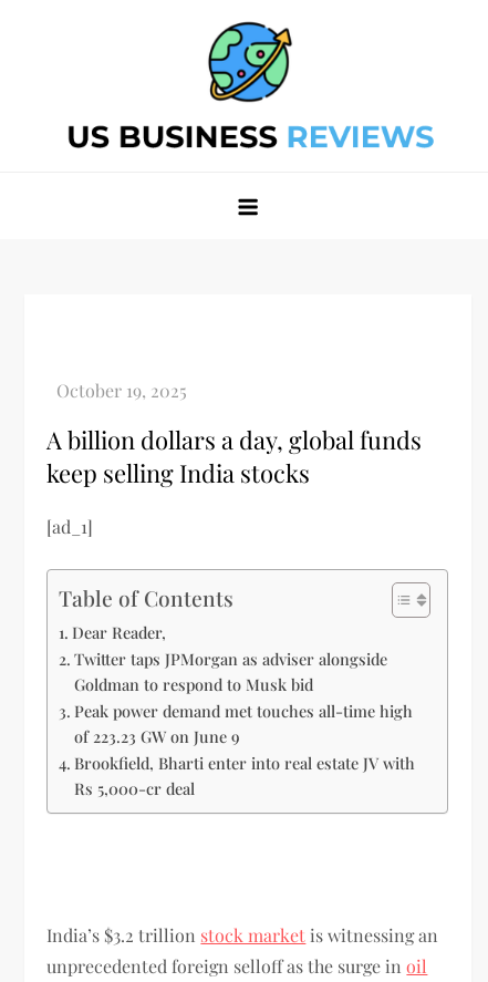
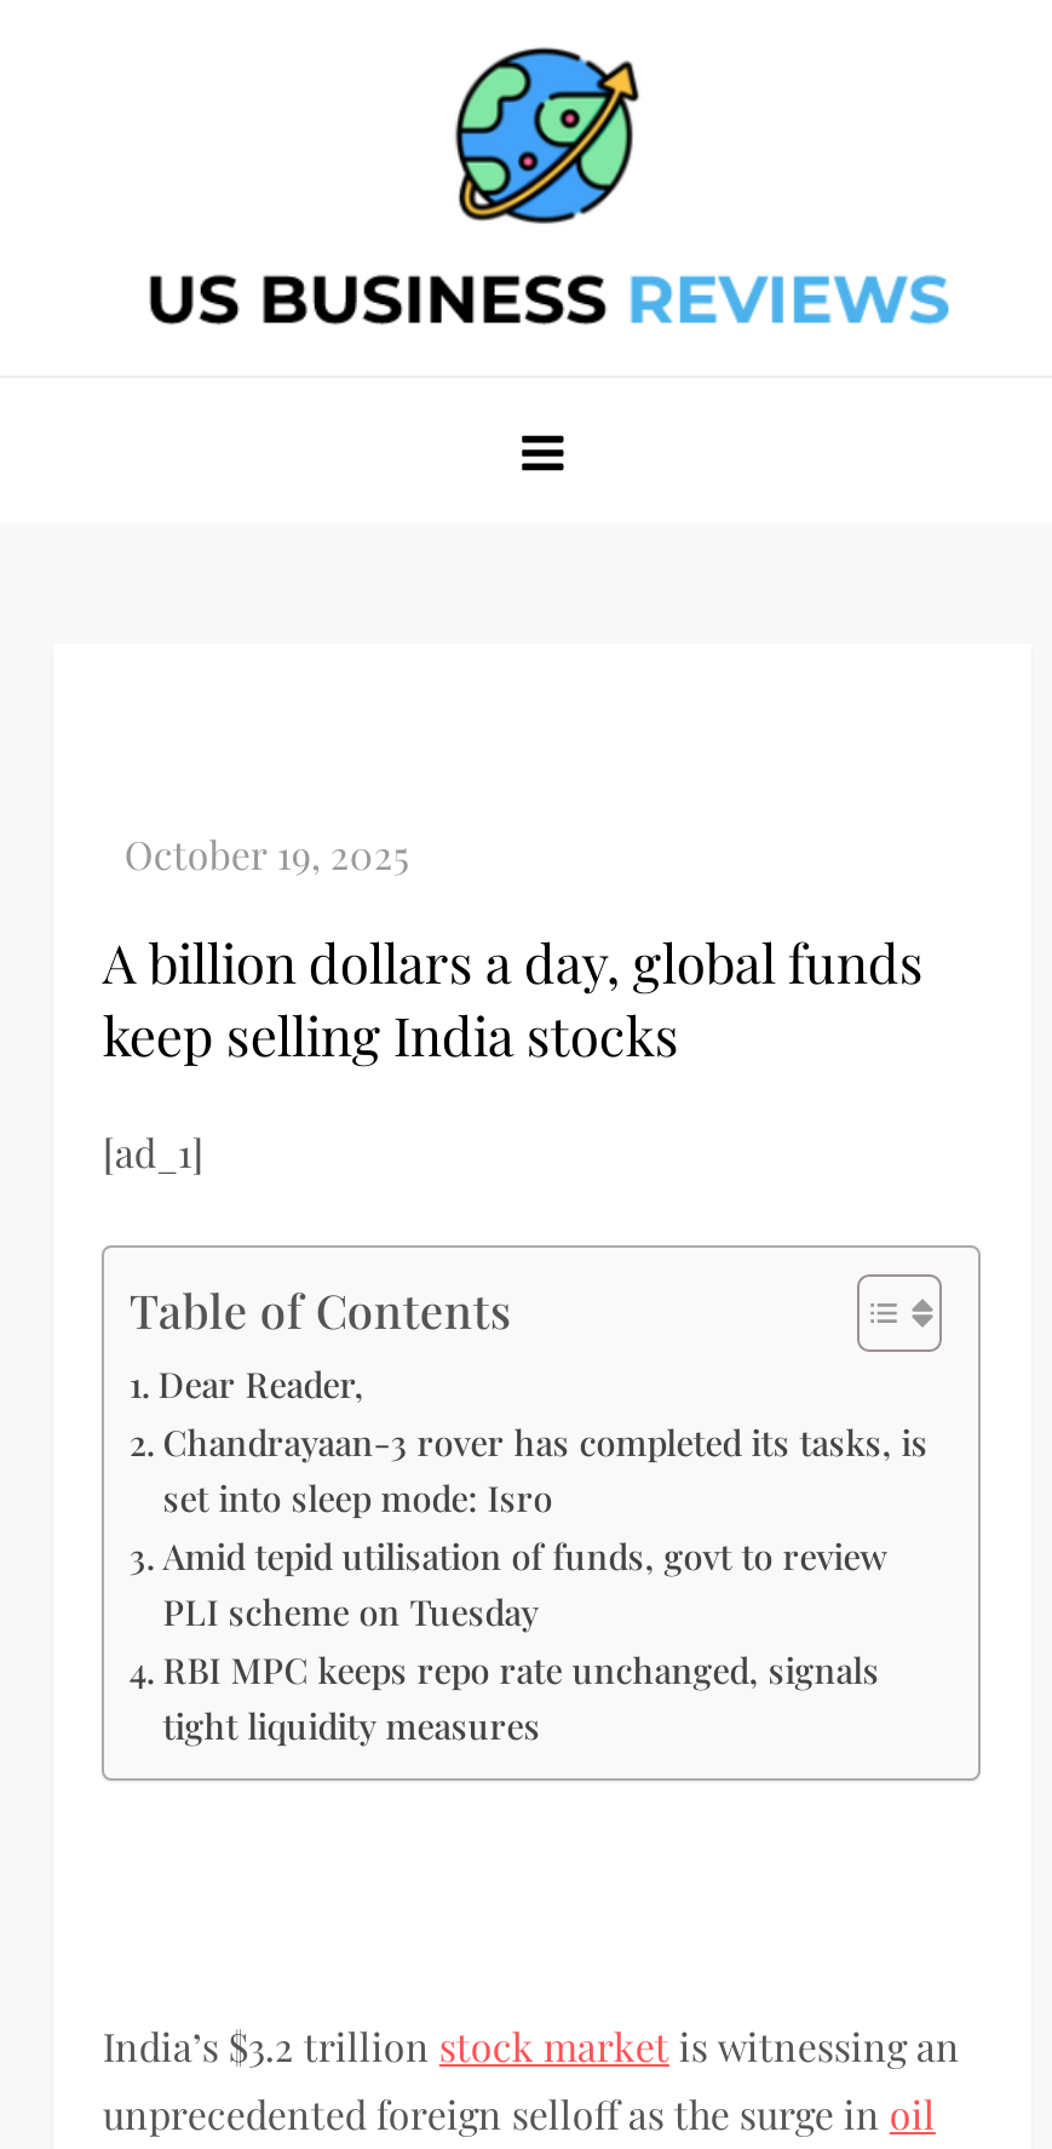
- Twitter taps JPMorgan as adviser alongside
- Goldman to respond to Musk bid
- Peak power demand met touches all-time high
- of 223.23 GW on June 9
- Brookfield, Bharti enter into real estate JV with
- Rs 5,000-cr deal
+ Chandrayaan-3 rover has completed its tasks, is
+ set into sleep mode: Isro
+ Amid tepid utilisation of funds, govt to review
+ PLI scheme on Tuesday
+ RBI MPC keeps repo rate unchanged, signals
+ tight liquidity measures
